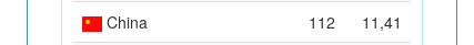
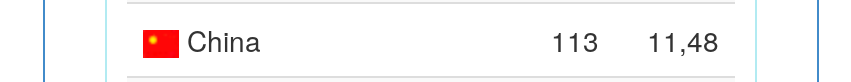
- 112
+ 113

- 11,41
+ 11,48
